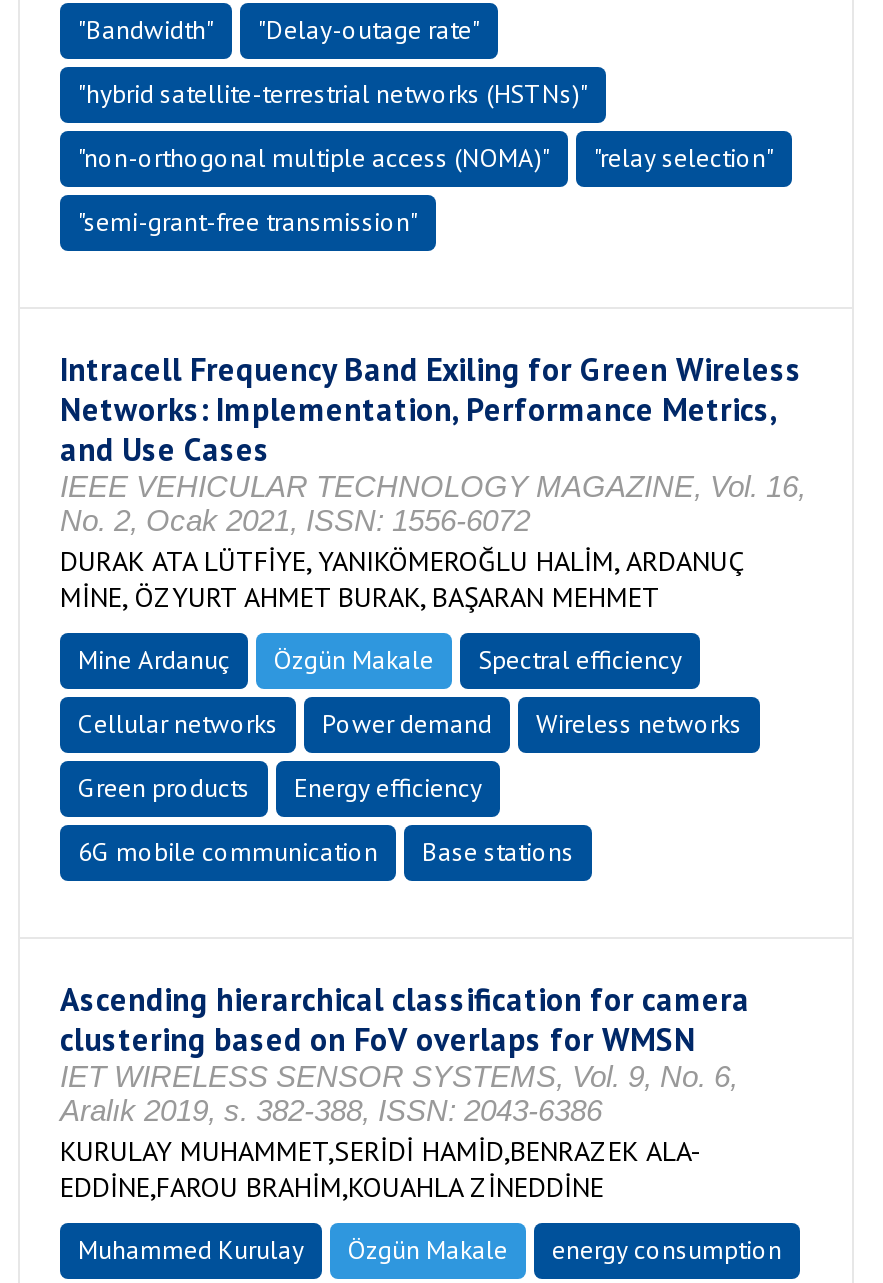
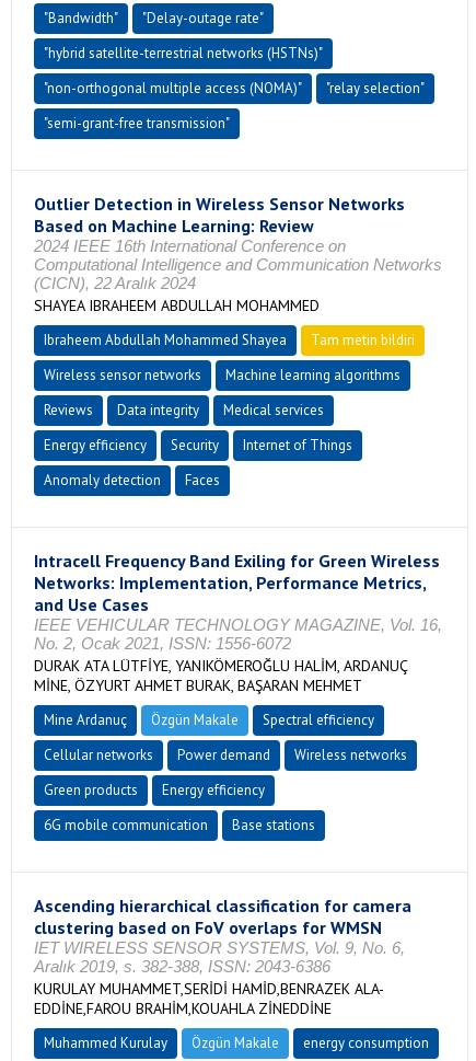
+ Outlier Detection in Wireless Sensor Networks
+ Based on Machine Learning: Review
+ 2024 IEEE 16th International Conference on
+ Computational Intelligence and Communication Networks
+ (CICN), 22 Aralık 2024
+ SHAYEA IBRAHEEM ABDULLAH MOHAMMED
+ Ibraheem Abdullah Mohammed Shayea
+ Tam metin bildiri
+ Wireless sensor networks
+ Machine learning algorithms
+ Reviews
+ Data integrity
+ Medical services
+ Energy efficiency
+ Security
+ Internet of Things
+ Anomaly detection
+ Faces
